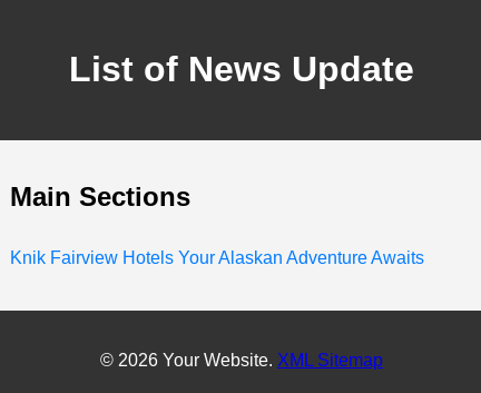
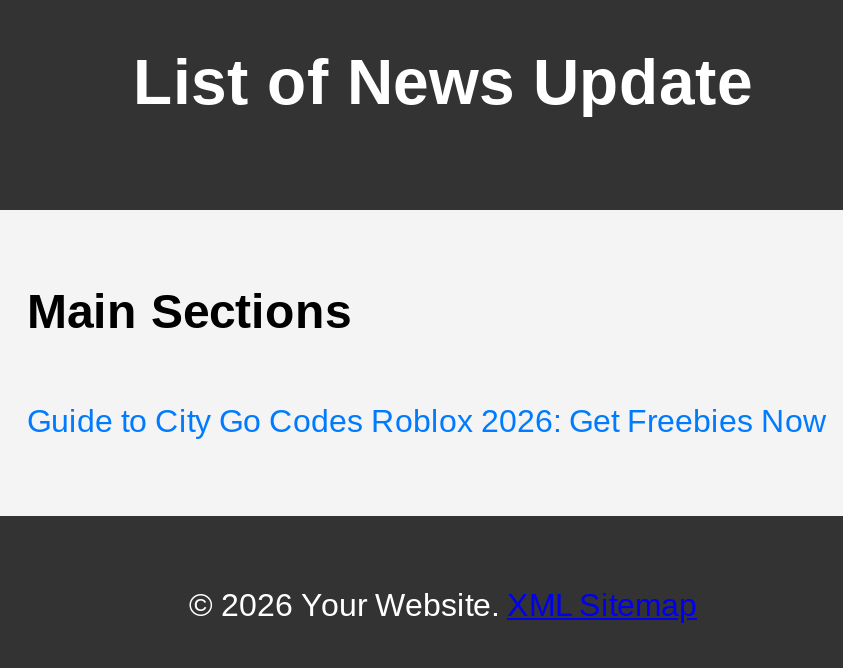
- Knik Fairview Hotels Your Alaskan Adventure Awaits
+ Guide to City Go Codes Roblox 2026: Get Freebies Now
